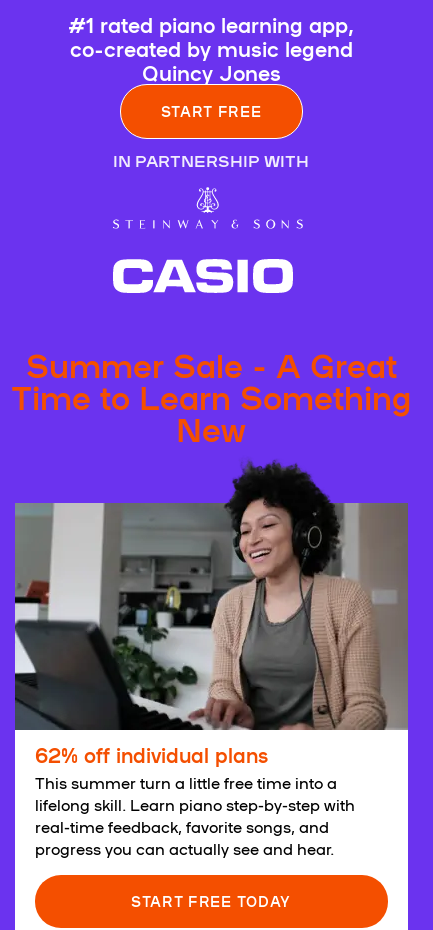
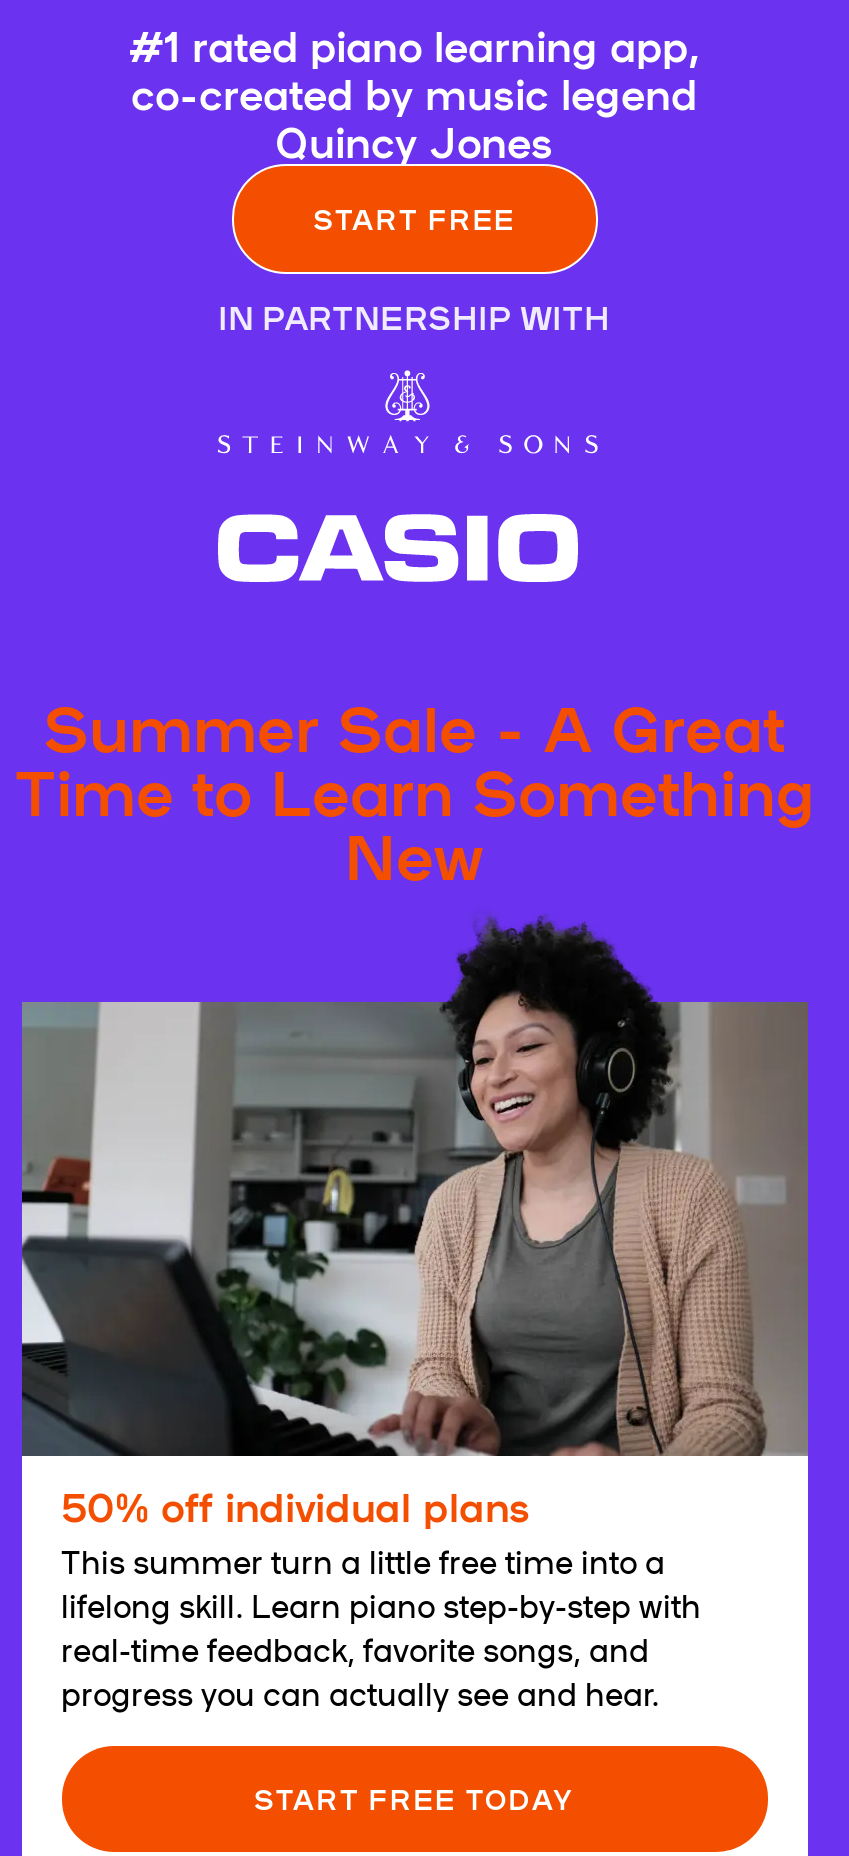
- 62% off individual plans
+ 50% off individual plans
